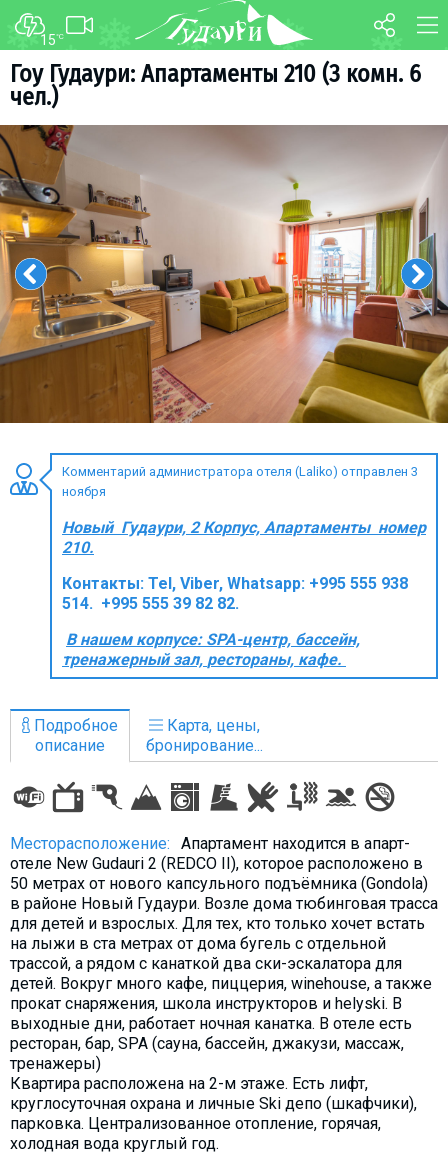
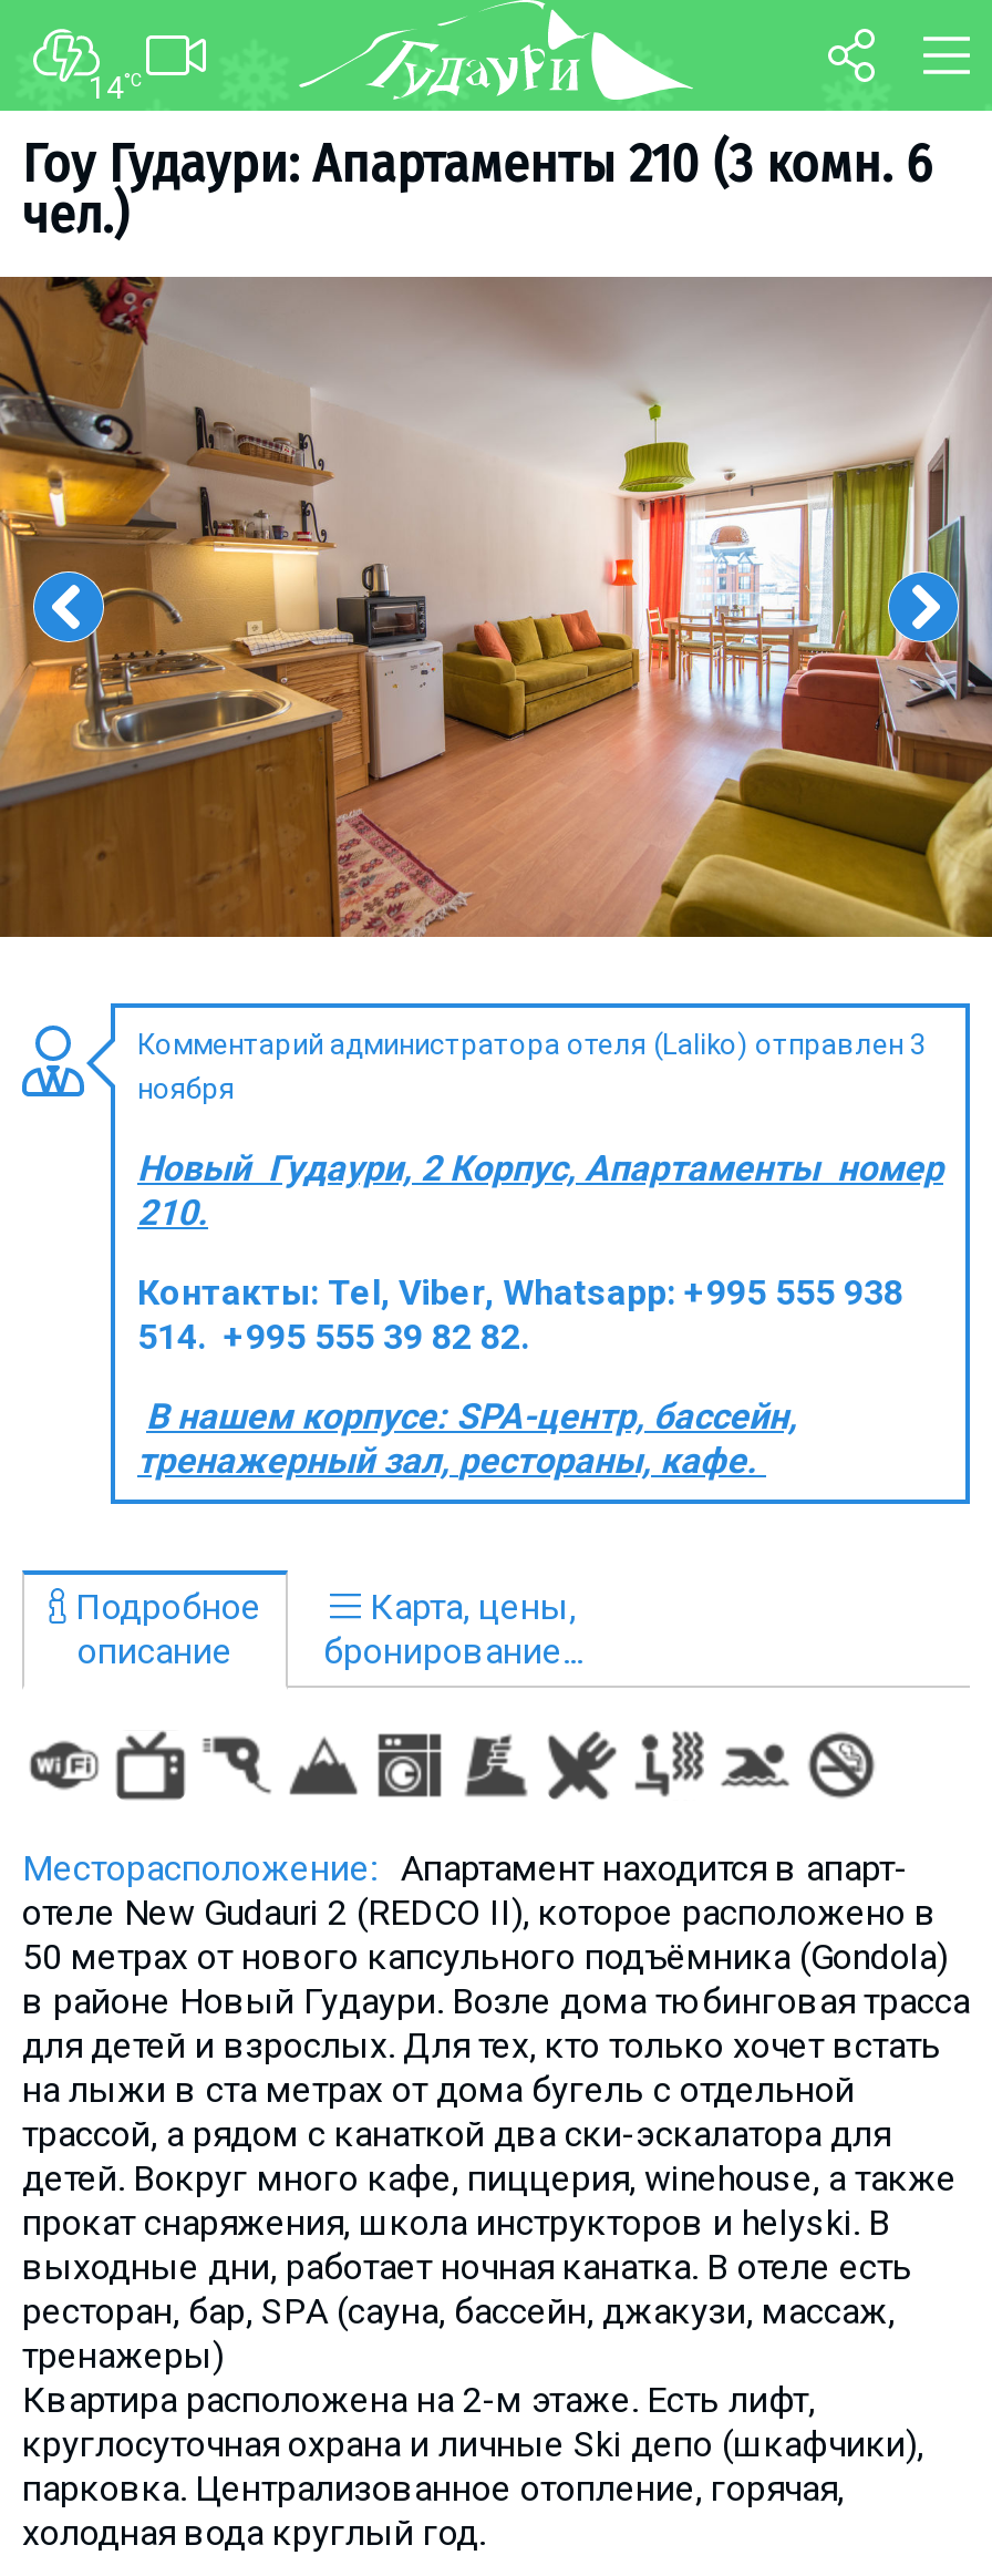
- 15°C
+ 14°C
